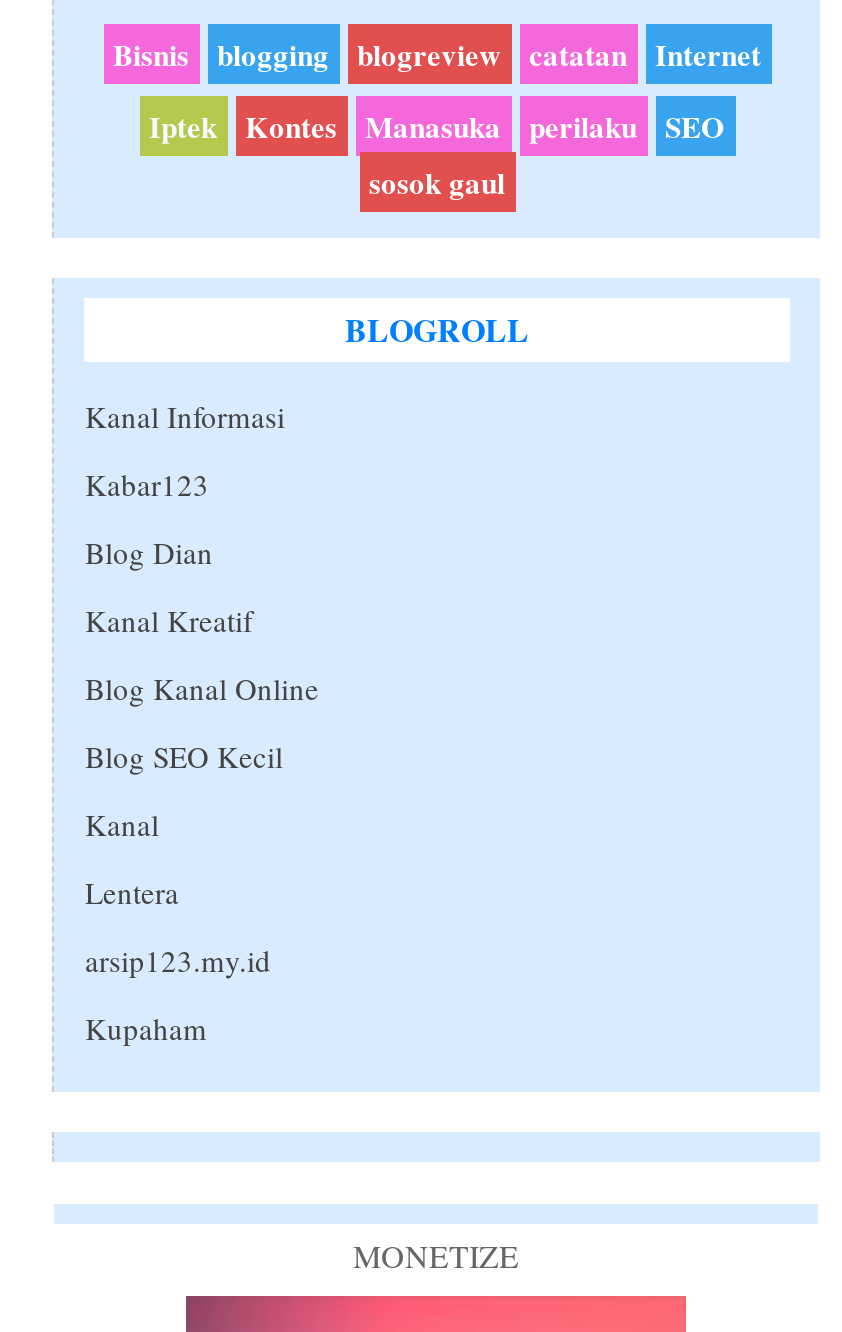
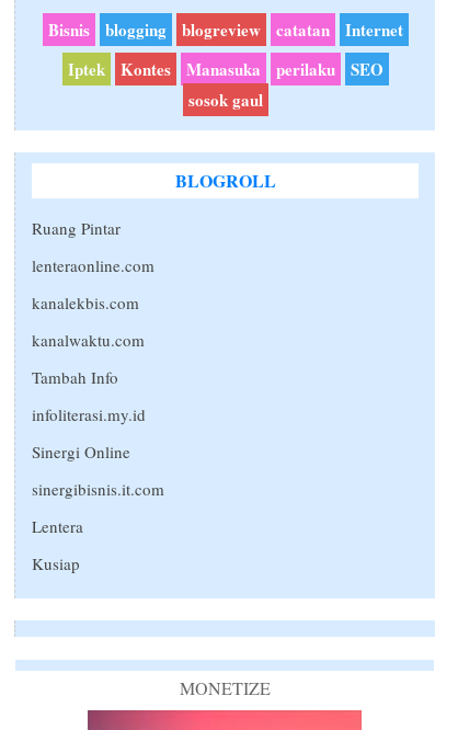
- Kanal Informasi
- Kabar123
- Blog Dian
- Kanal Kreatif
- Blog Kanal Online
- Blog SEO Kecil
- Kanal
+ Ruang Pintar
+ lenteraonline.com
+ kanalekbis.com
+ kanalwaktu.com
+ Tambah Info
+ infoliterasi.my.id
+ Sinergi Online
+ sinergibisnis.it.com

moved down: Lentera

- arsip123.my.id
- Kupaham
+ Kusiap
